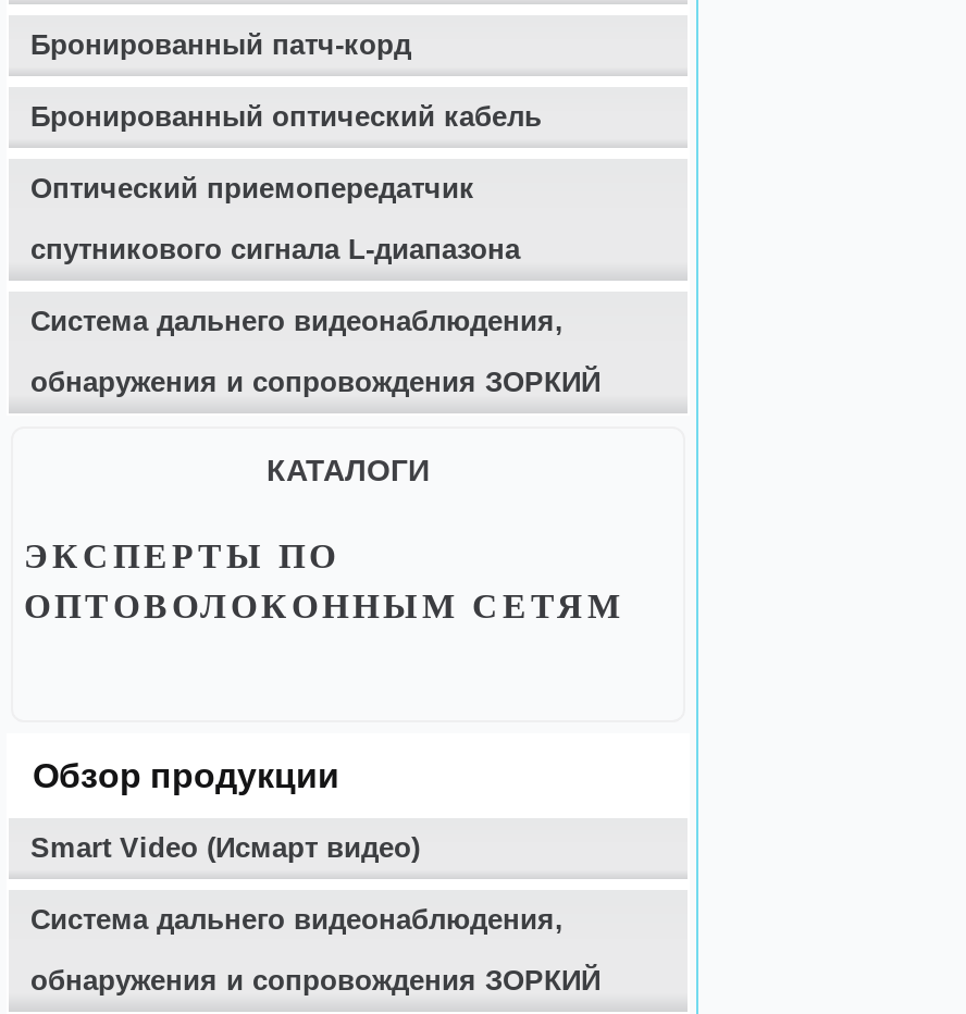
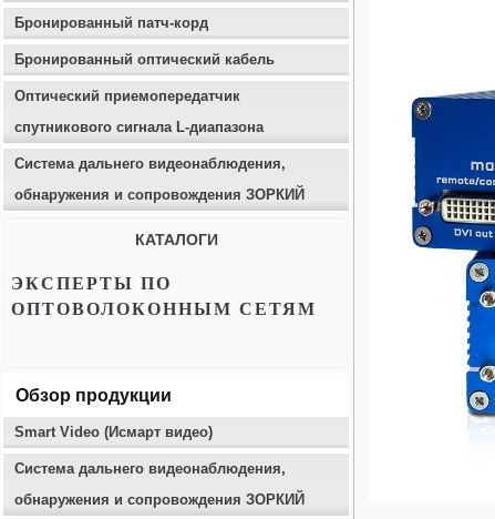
+ [image]
